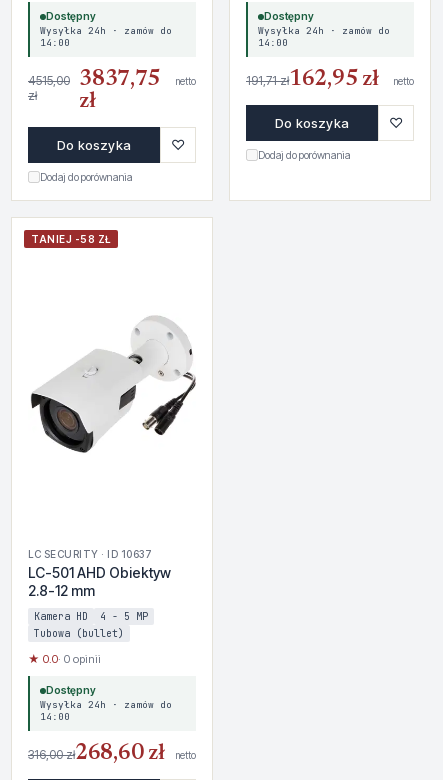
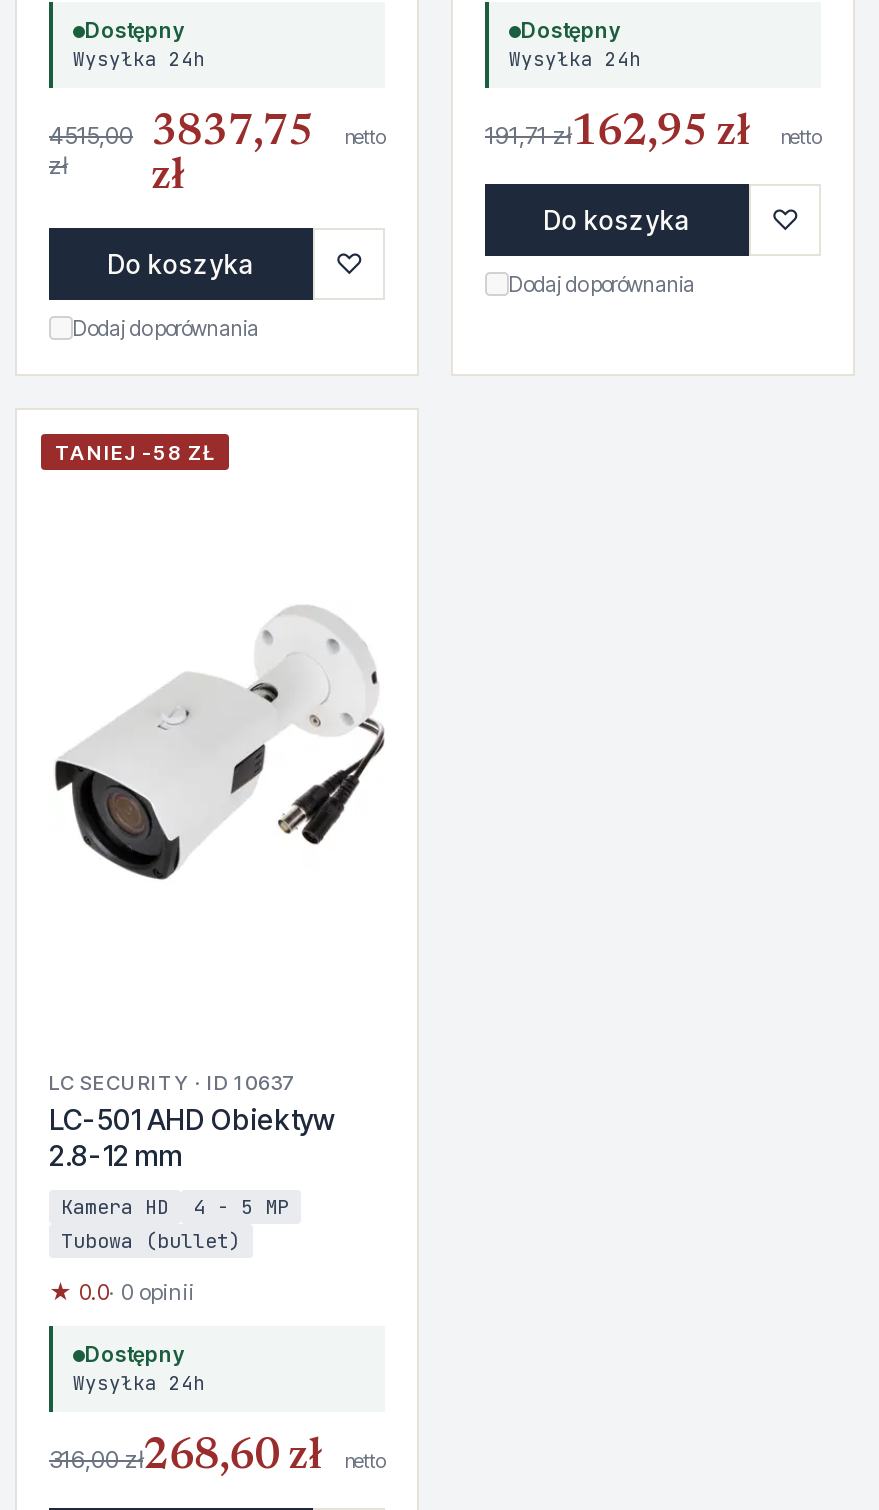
- Wysyłka 24h · zamów do
- 14:00
+ Wysyłka 24h

- Wysyłka 24h · zamów do
- 14:00
+ Wysyłka 24h

- Wysyłka 24h · zamów do
- 14:00
+ Wysyłka 24h
